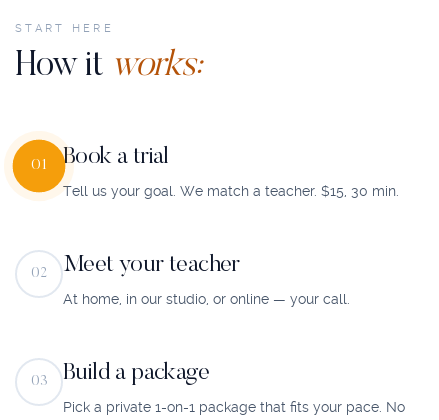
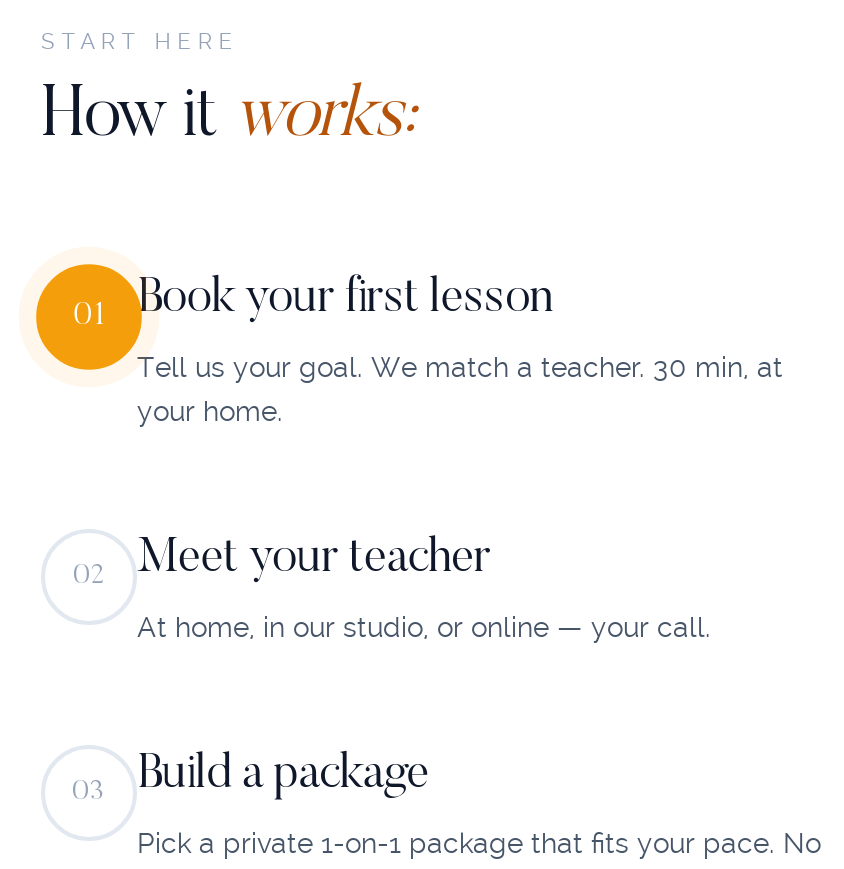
- Book a trial
+ Book your first lesson

- Tell us your goal. We match a teacher. $15, 30 min.
+ Tell us your goal. We match a teacher. 30 min, at
+ your home.
